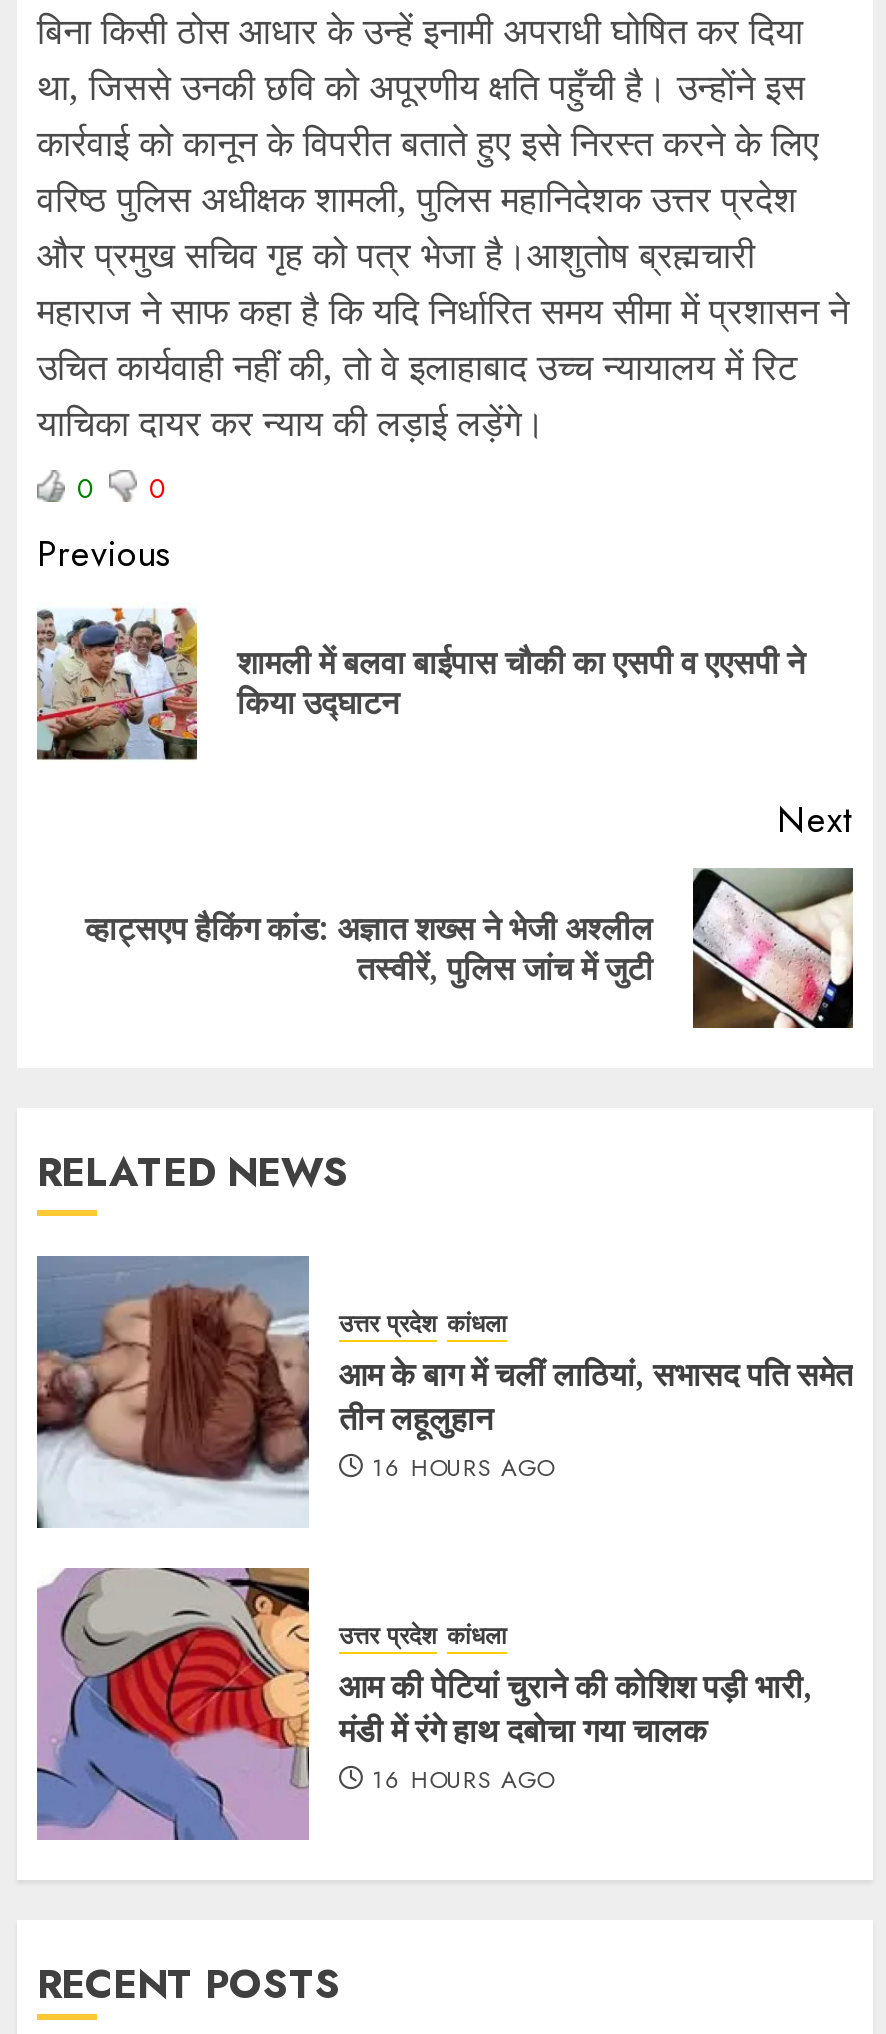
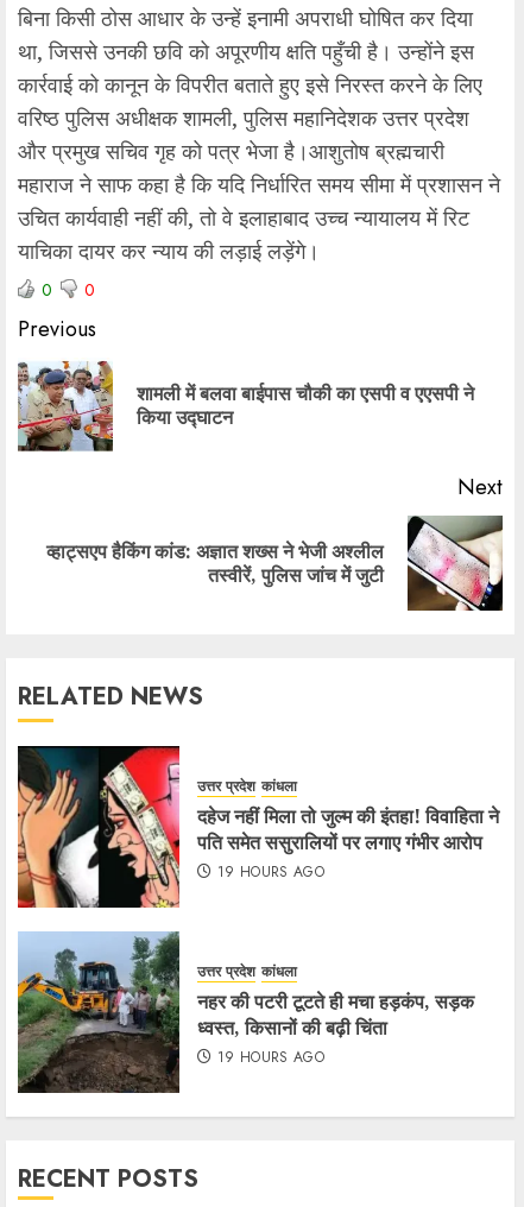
- [image]
- आम के बाग में चलीं लाठियां, सभासद पति समेत
- तीन लहूलुहान
- 16 HOURS AGO
+ [image]
+ दहेज नहीं मिला तो जुल्म की इंतहा! विवाहिता ने
+ पति समेत ससुरालियों पर लगाए गंभीर आरोप
+ 19 HOURS AGO

- [image]
- आम की पेटियां चुराने की कोशिश पड़ी भारी,
- मंडी में रंगे हाथ दबोचा गया चालक
- 16 HOURS AGO
+ [image]
+ नहर की पटरी टूटते ही मचा हड़कंप, सड़क
+ ध्वस्त, किसानों की बढ़ी चिंता
+ 19 HOURS AGO
